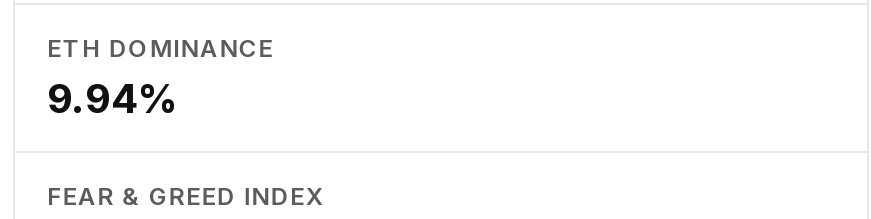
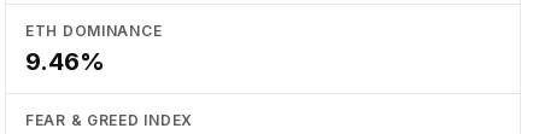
- 9.94%
+ 9.46%
